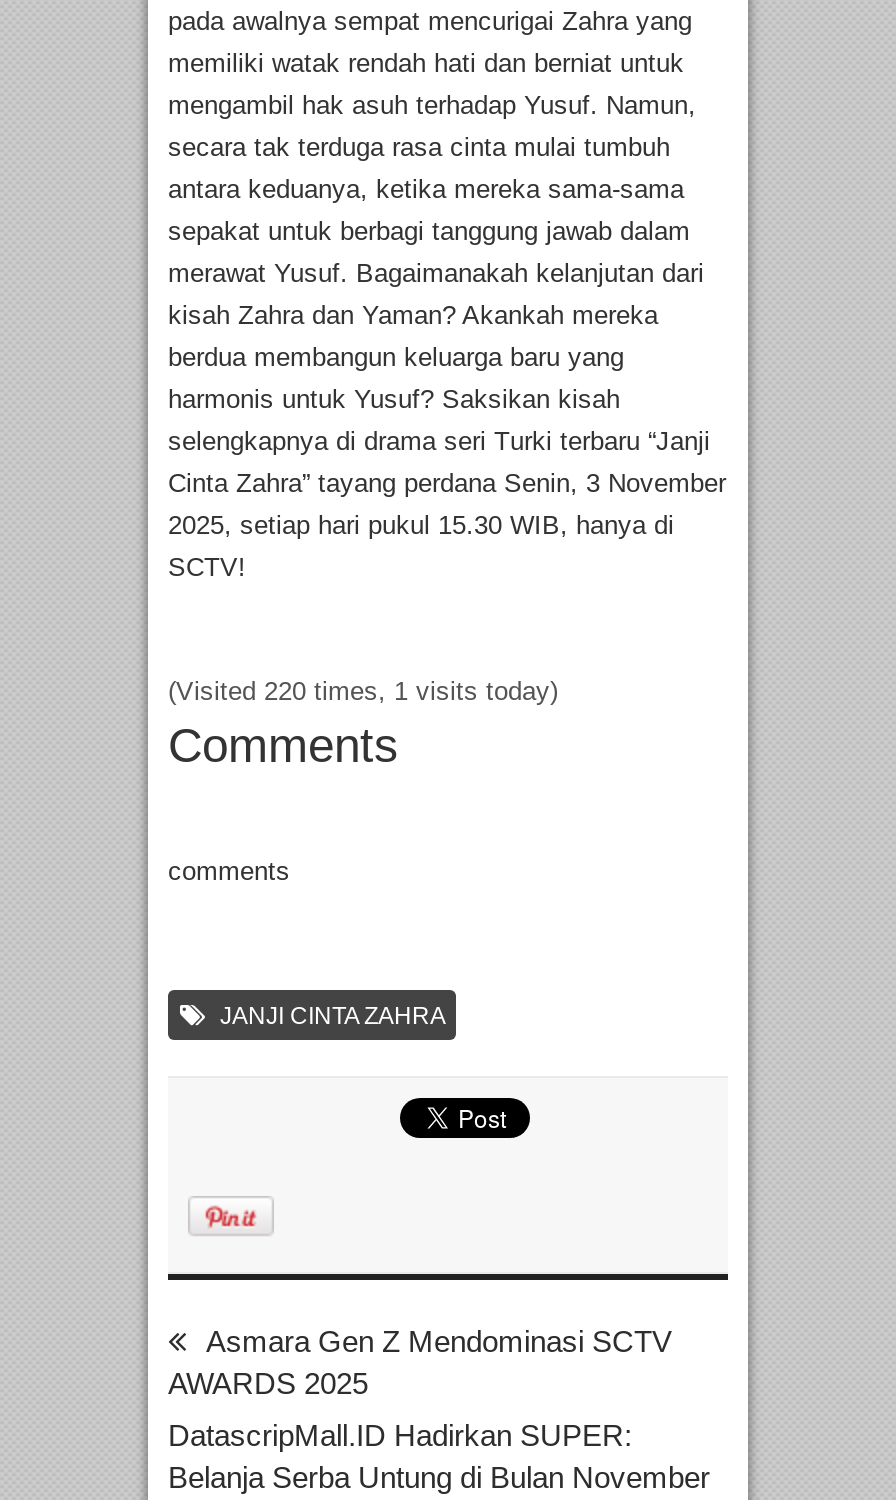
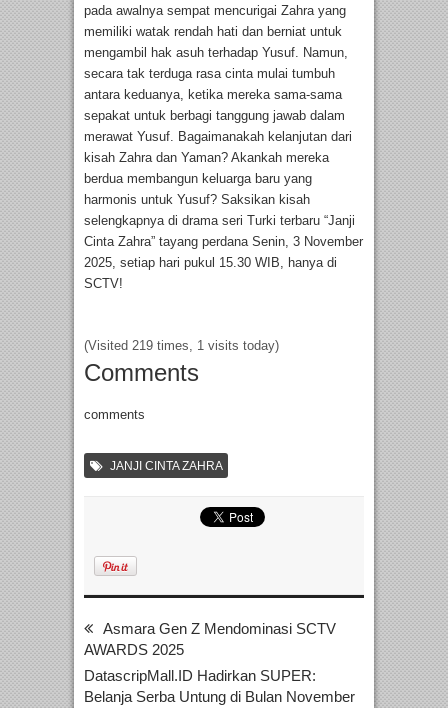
- (Visited 220 times, 1 visits today)
+ (Visited 219 times, 1 visits today)
